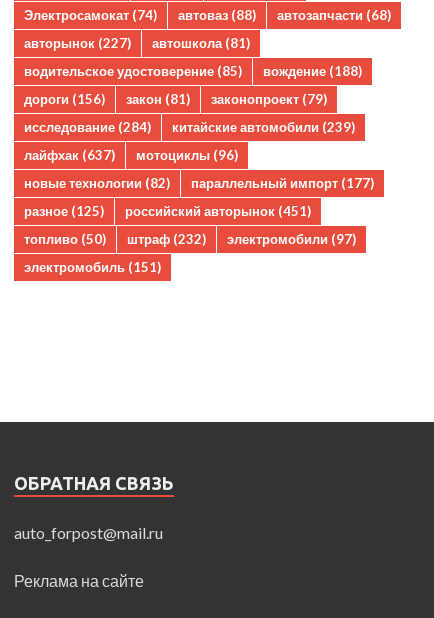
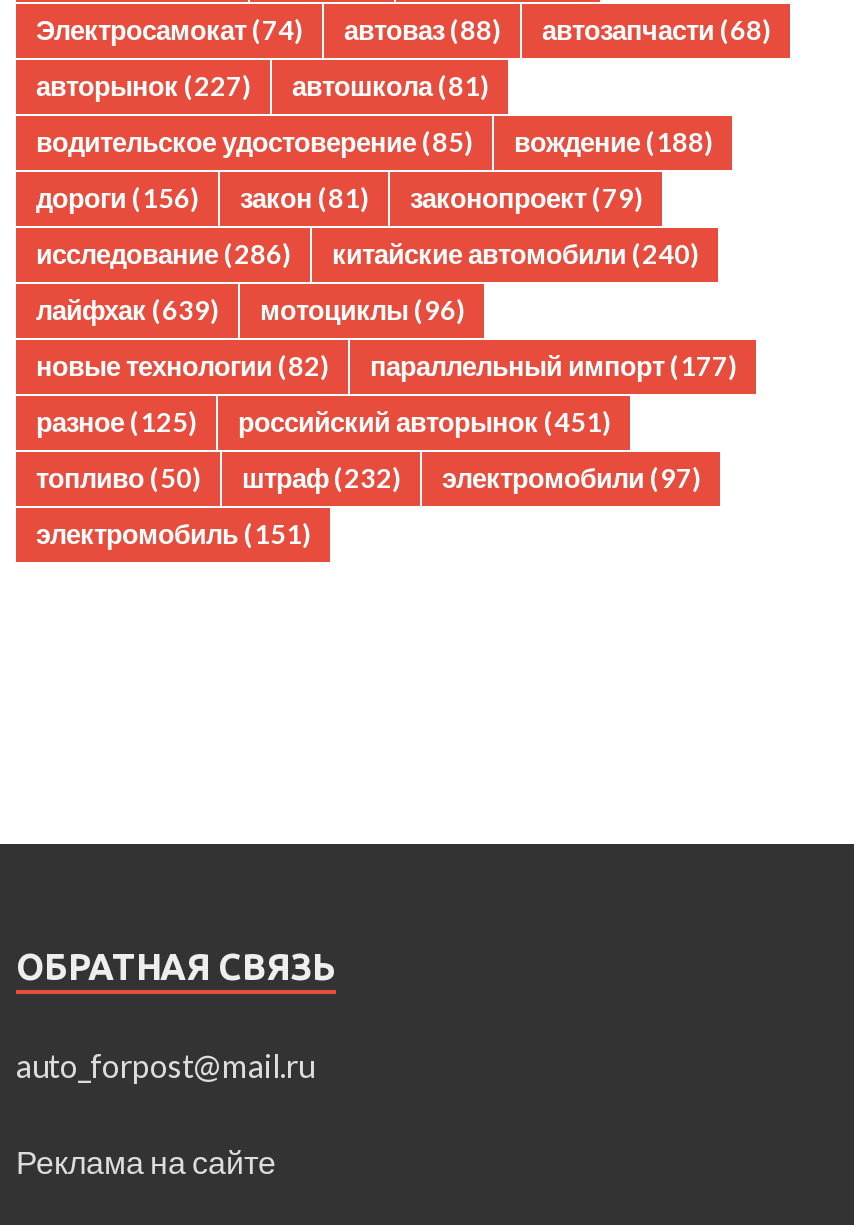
- исследование (284)
+ исследование (286)

- китайские автомобили (239)
+ китайские автомобили (240)

- лайфхак (637) мотоциклы (96)
+ лайфхак (639) мотоциклы (96)
